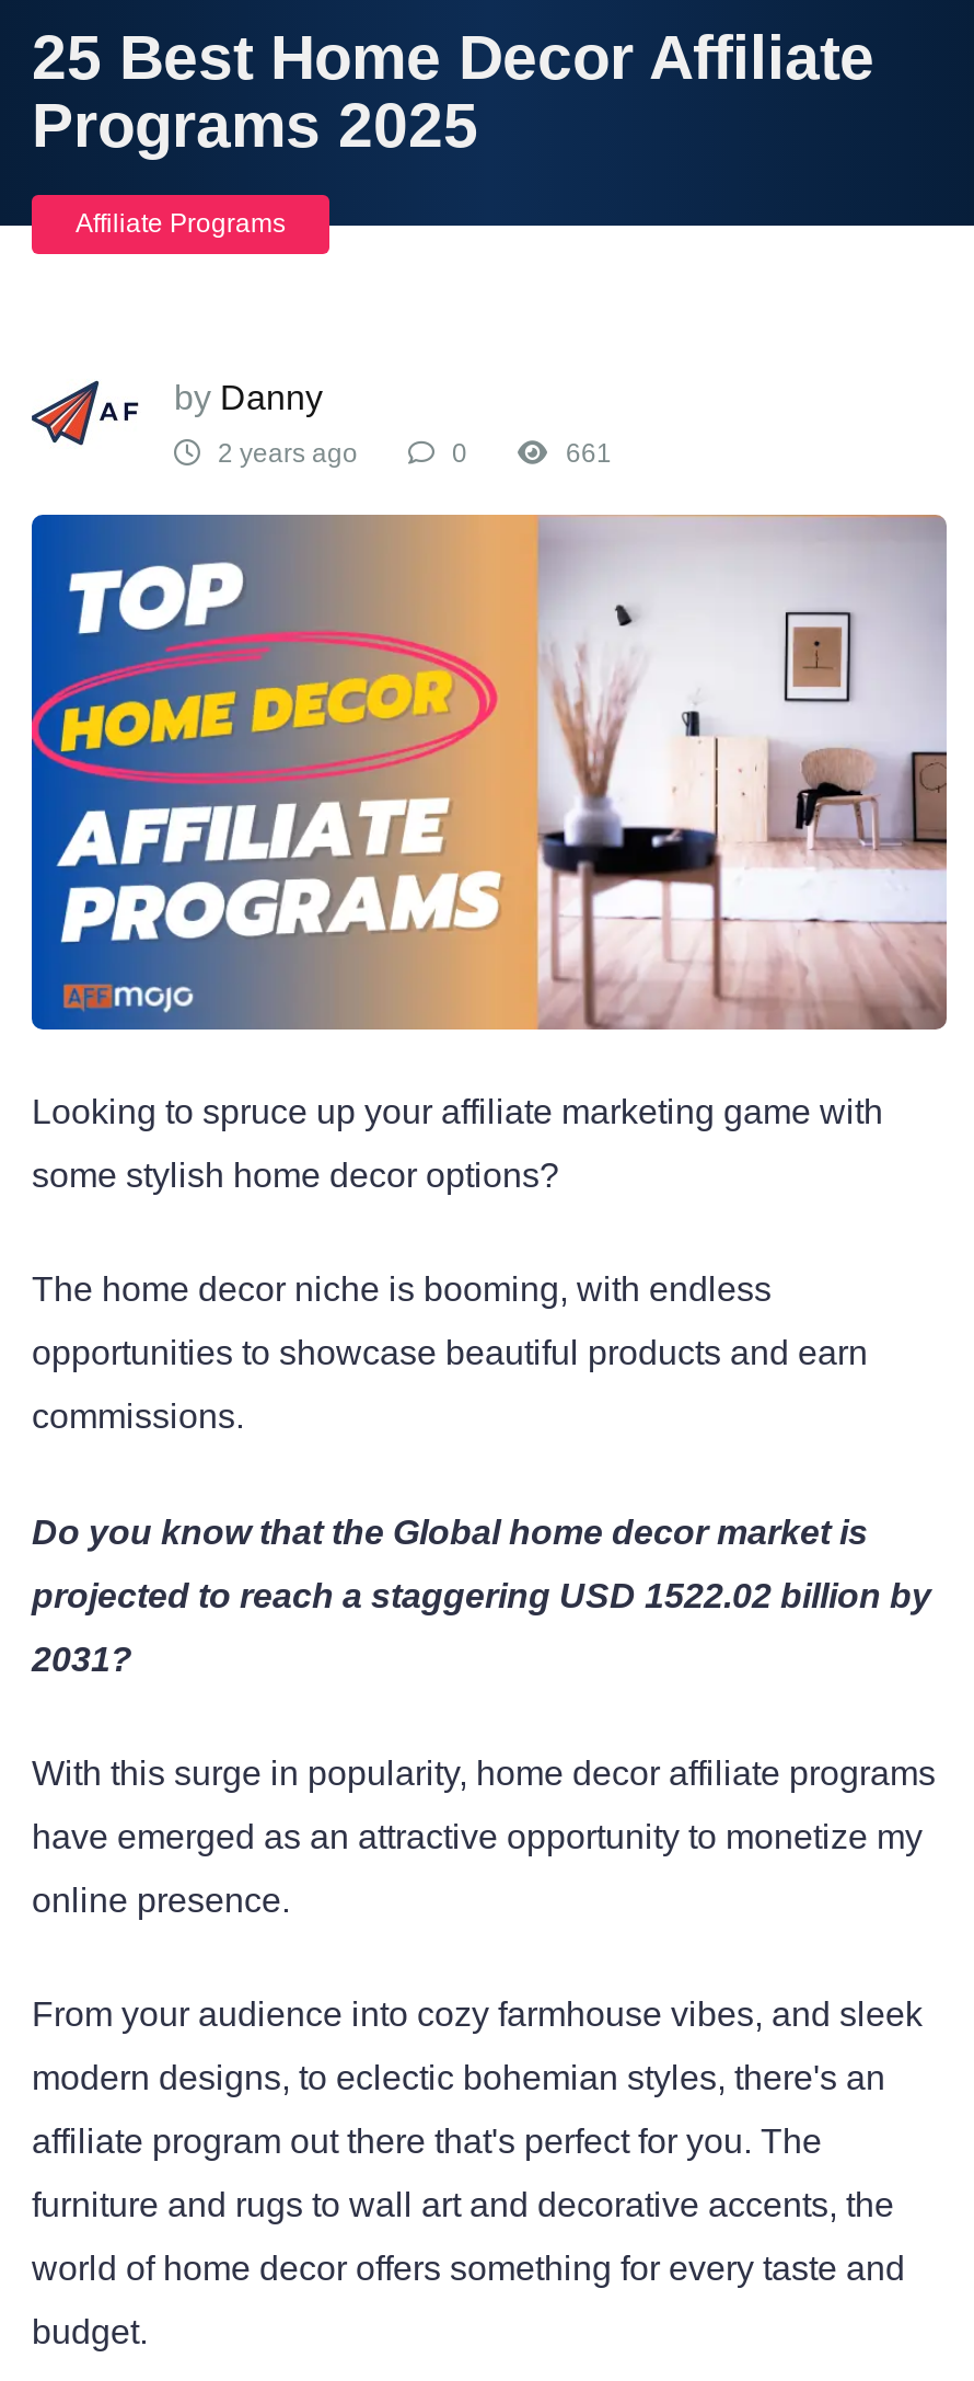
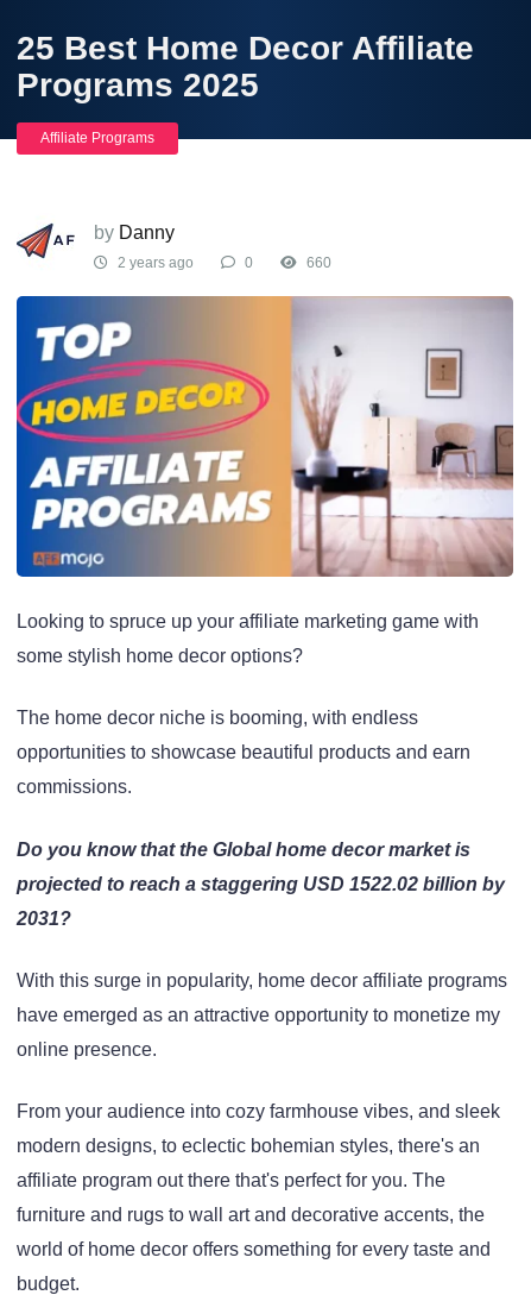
- 661
+ 660
